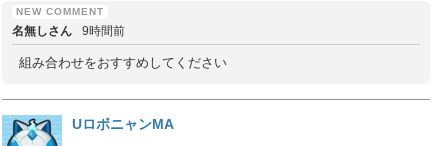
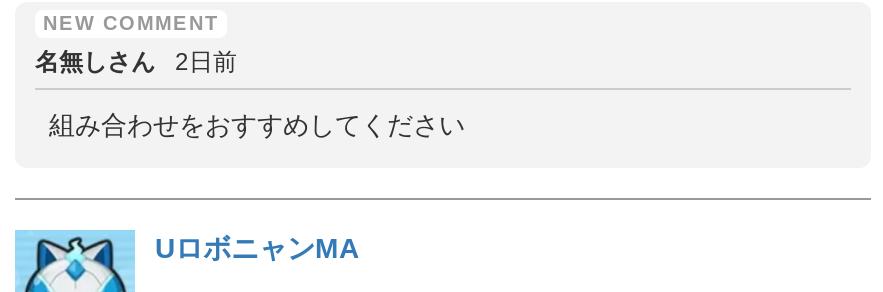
- 名無しさん 9時間前
+ 名無しさん 2日前
